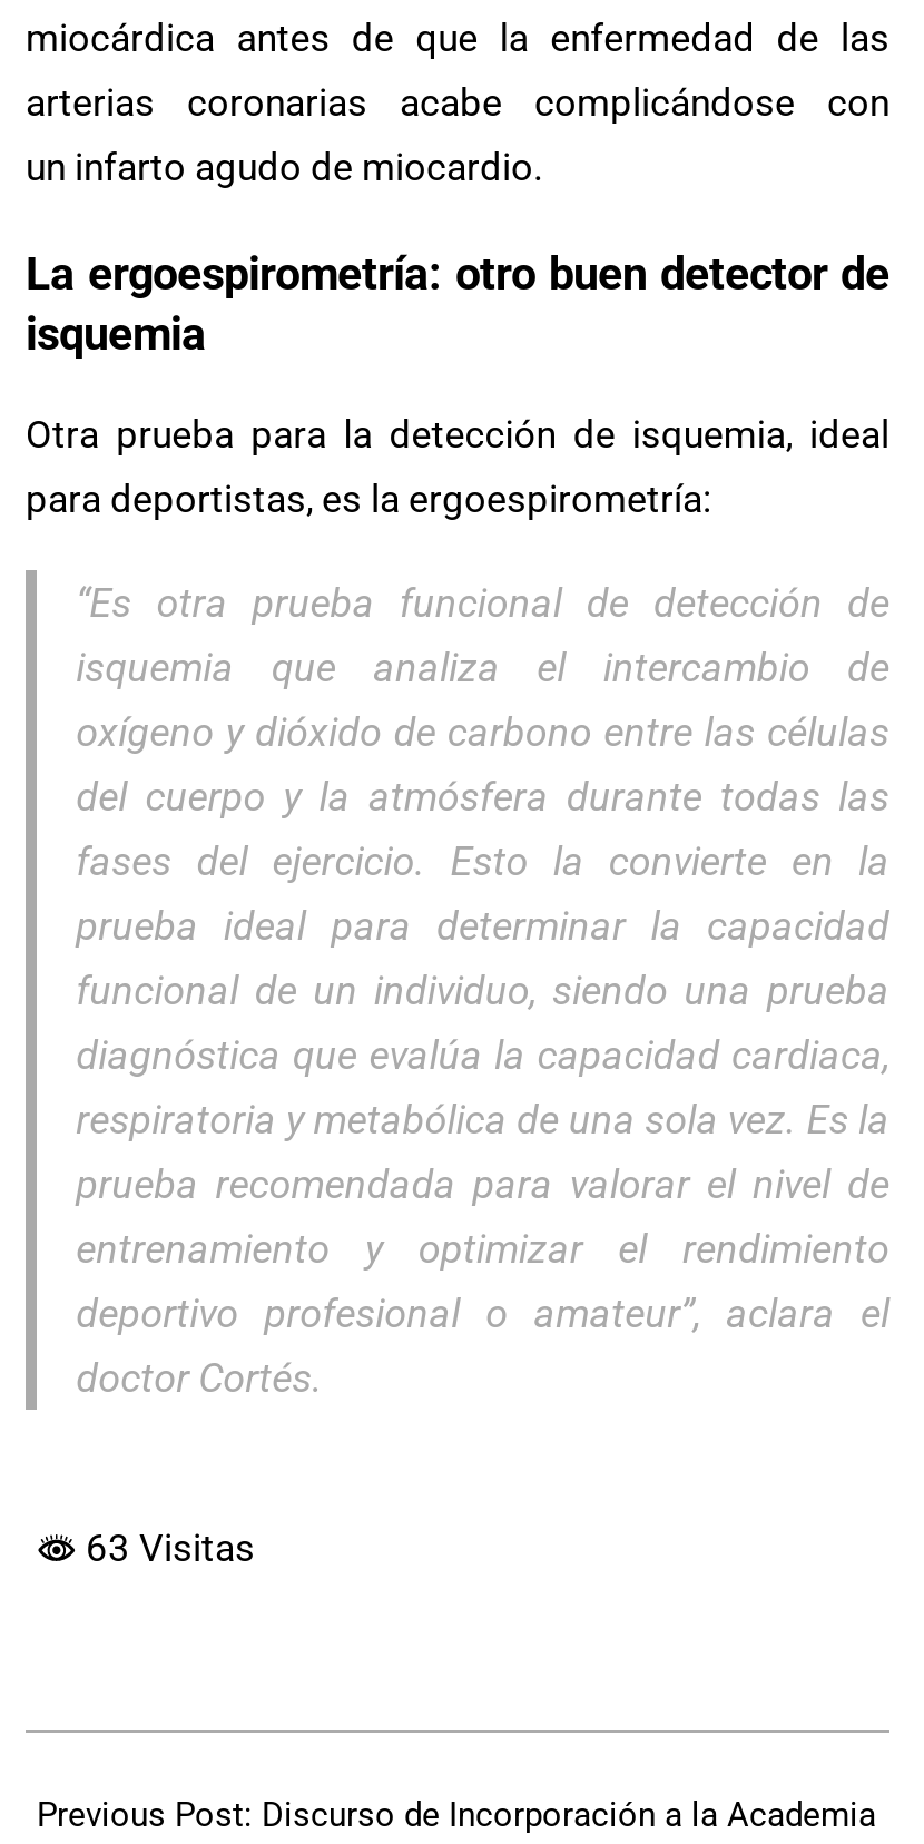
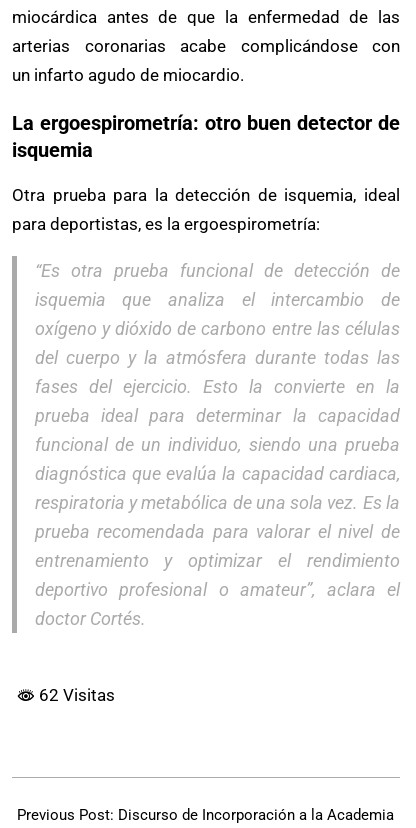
- 63 Visitas
+ 62 Visitas
